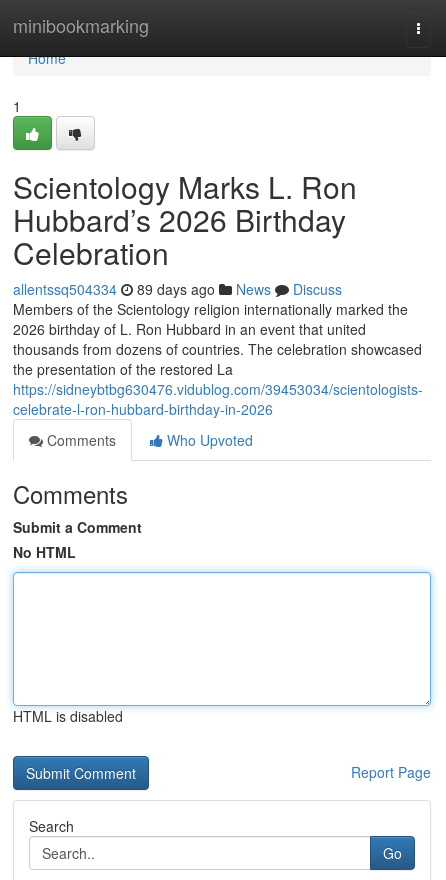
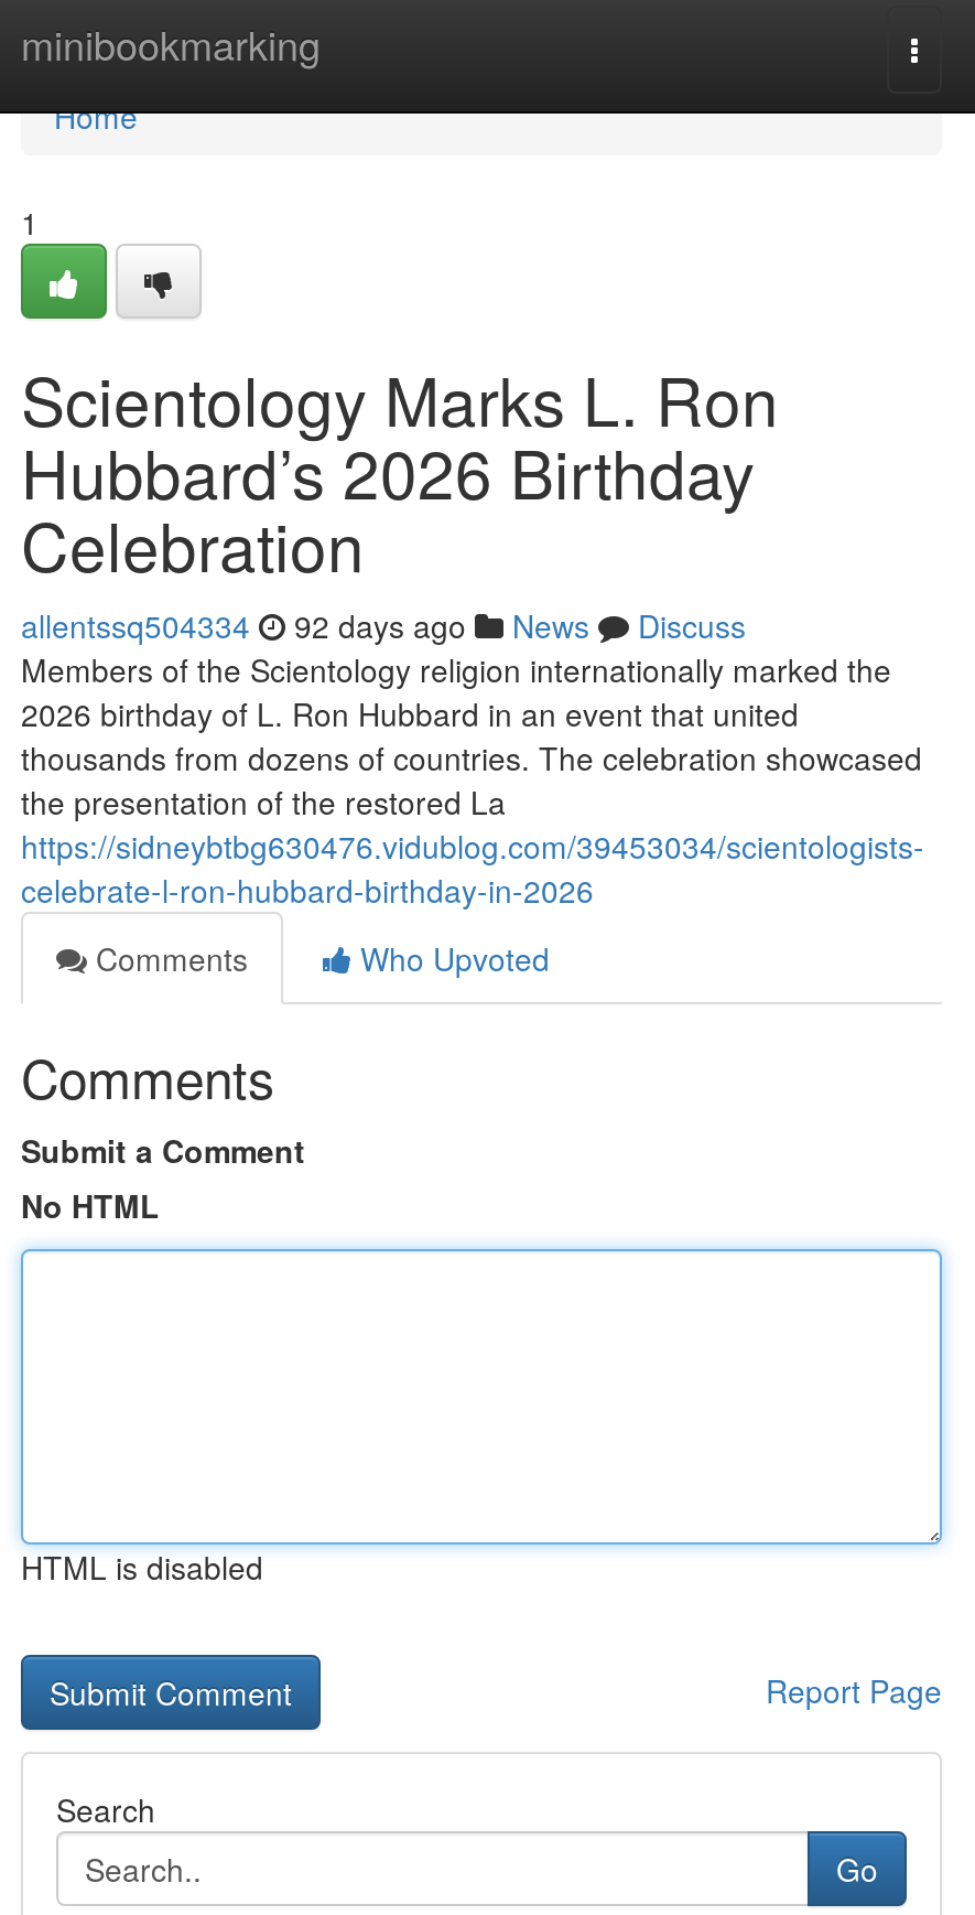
- allentssq504334 89 days ago News Discuss
+ allentssq504334 92 days ago News Discuss
